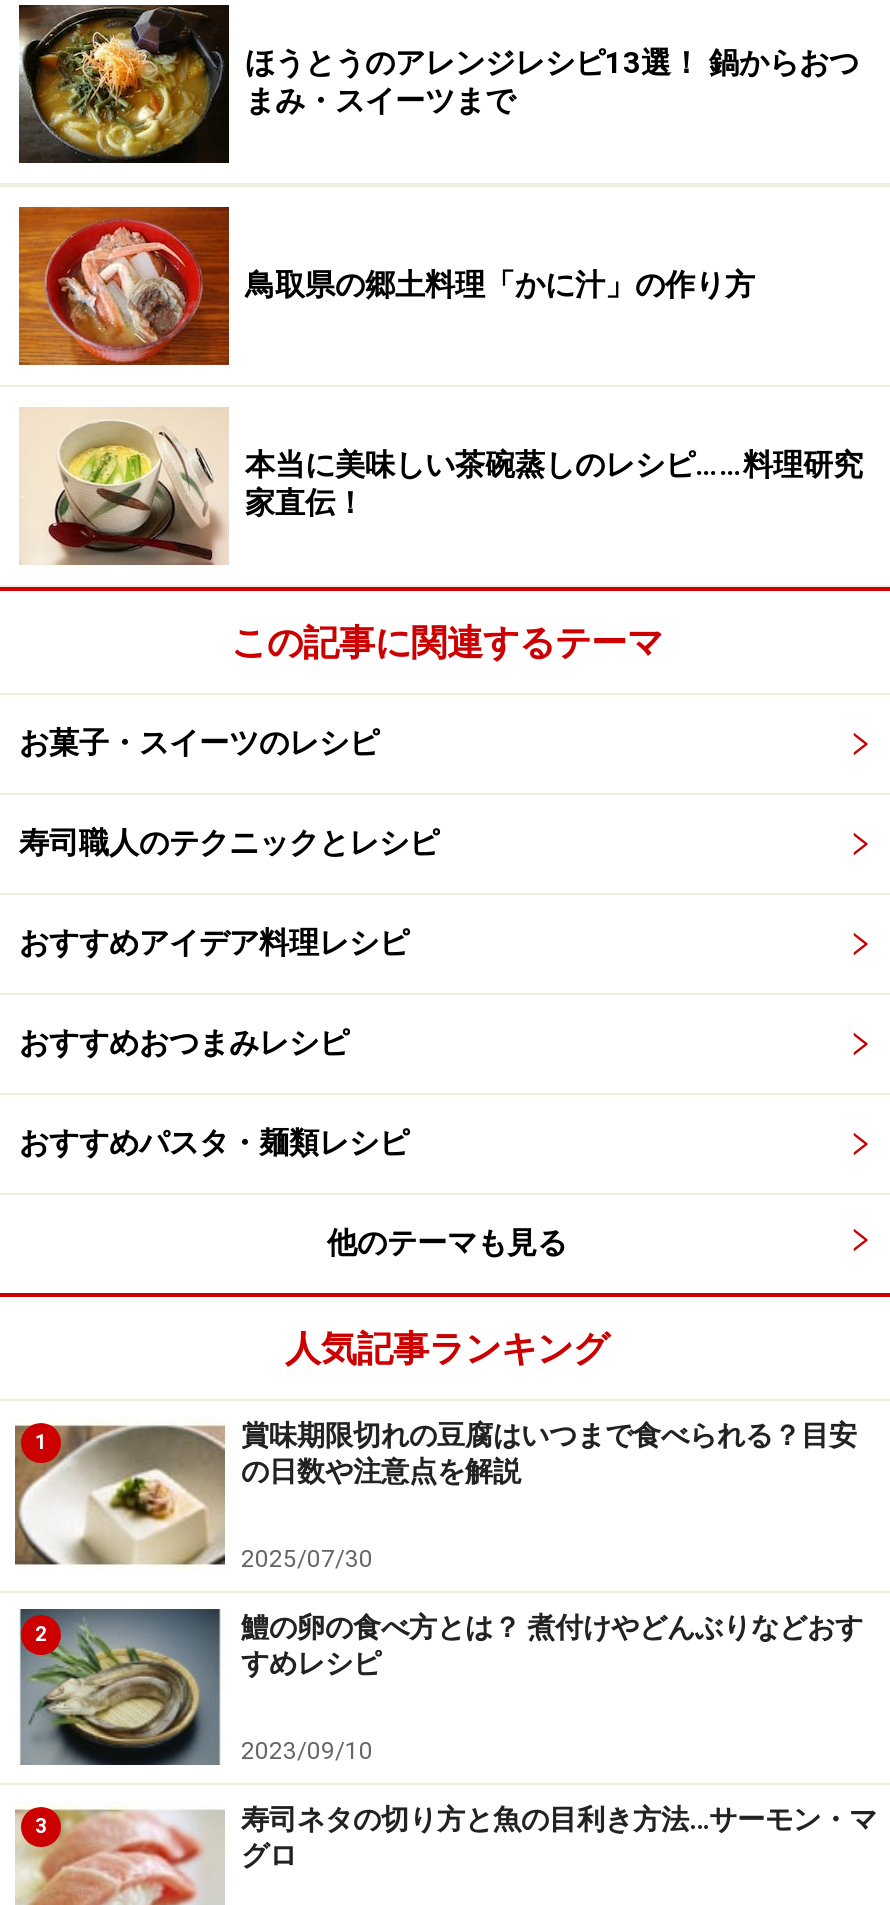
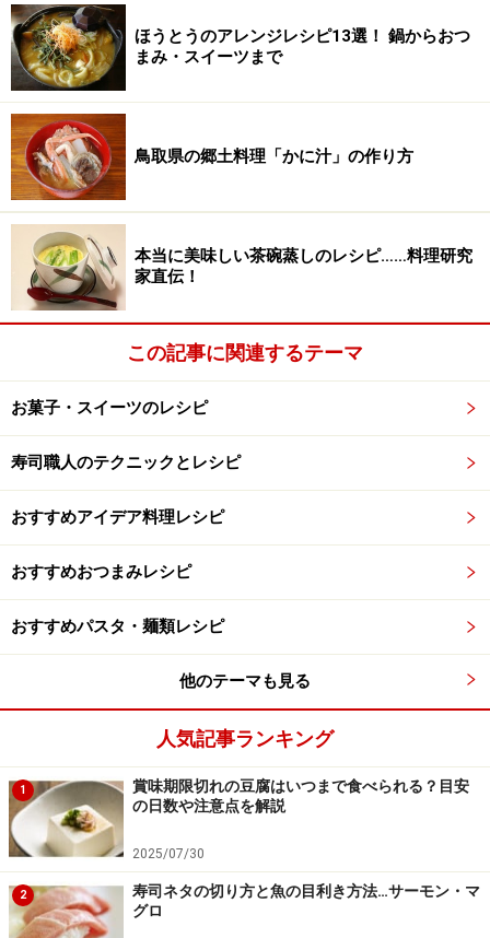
- [image]
- 鱧の卵の食べ方とは？ 煮付けやどんぶりなどおす
- すめレシピ
- 2023/09/10
- 3
